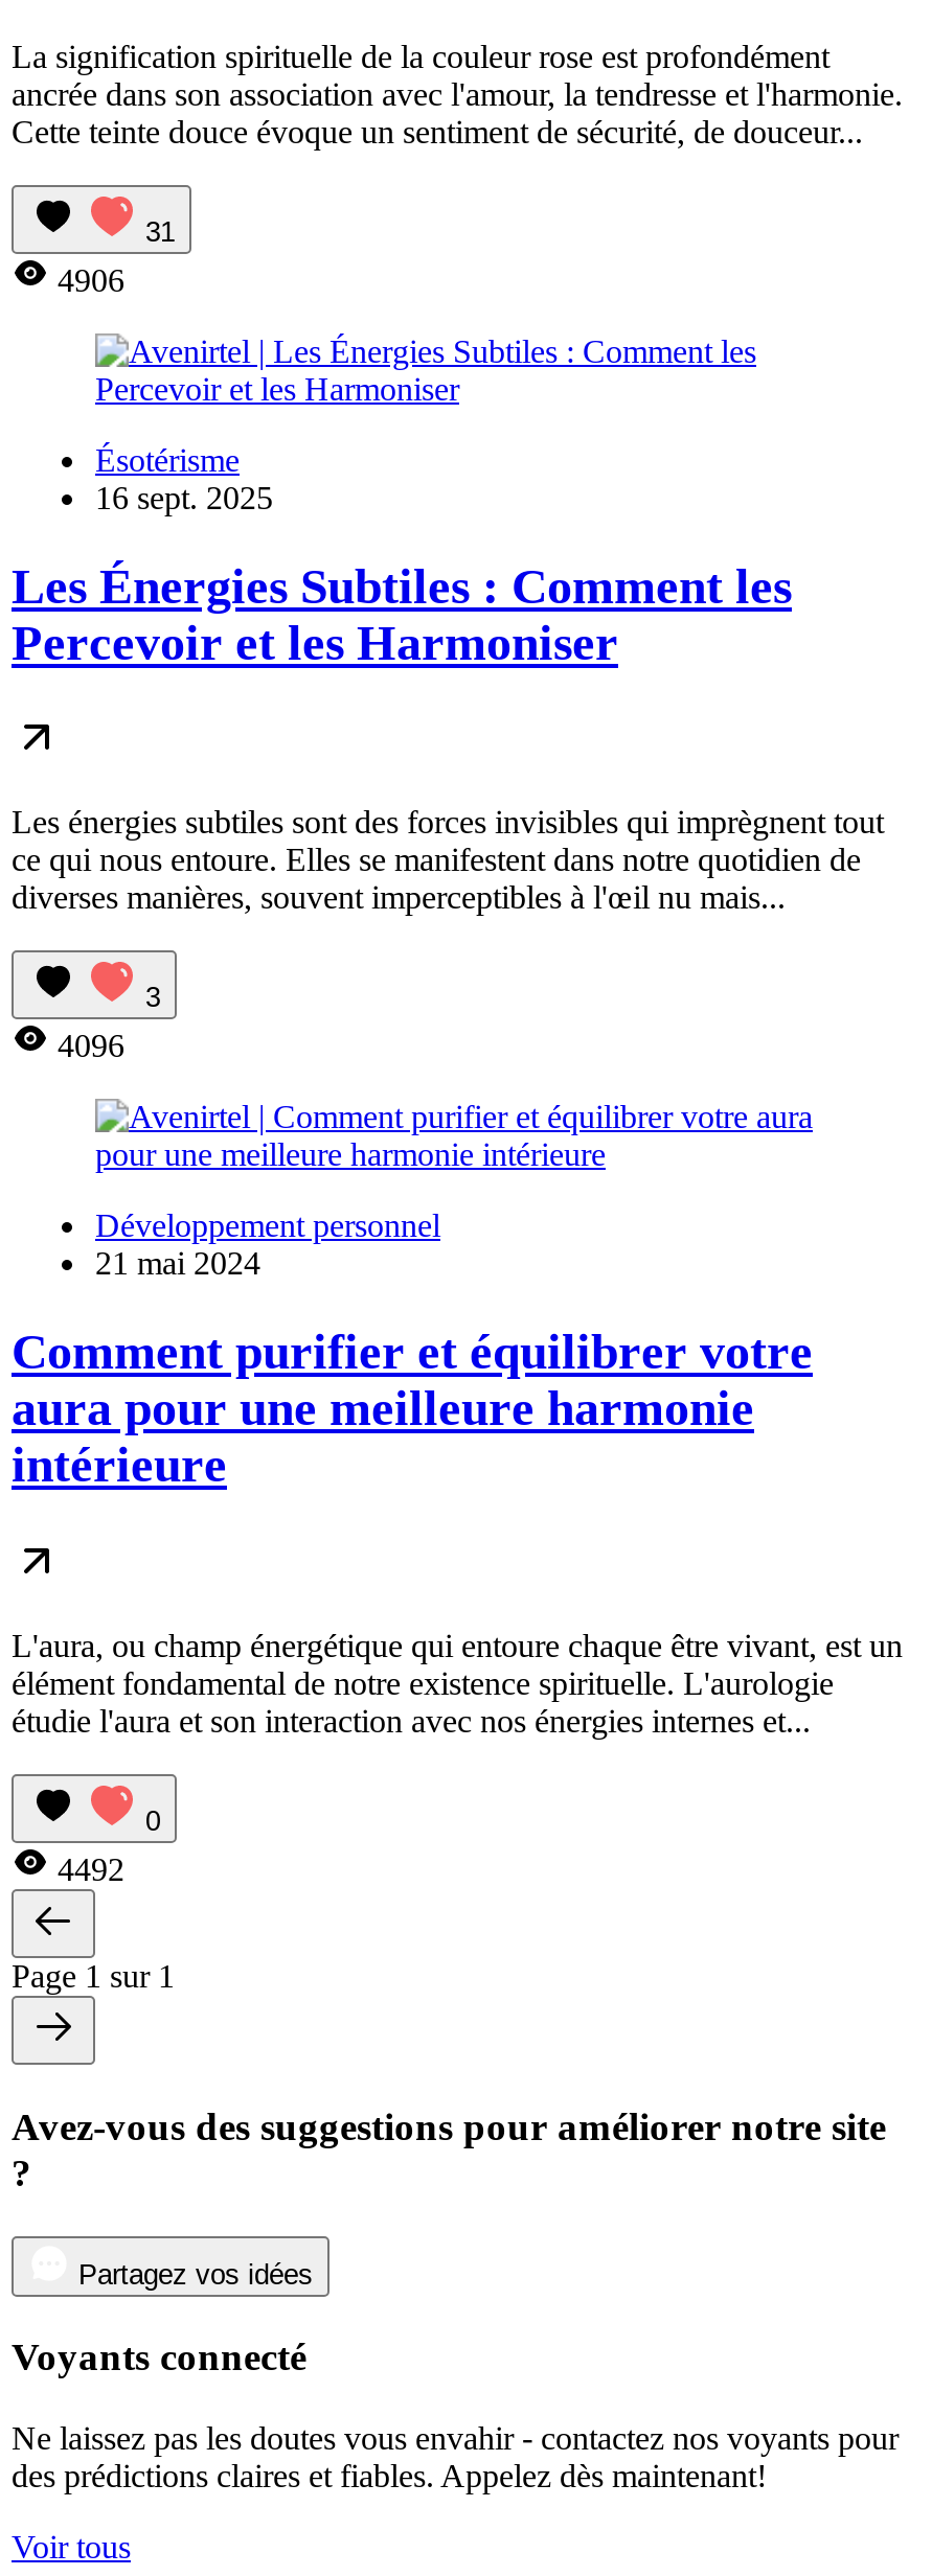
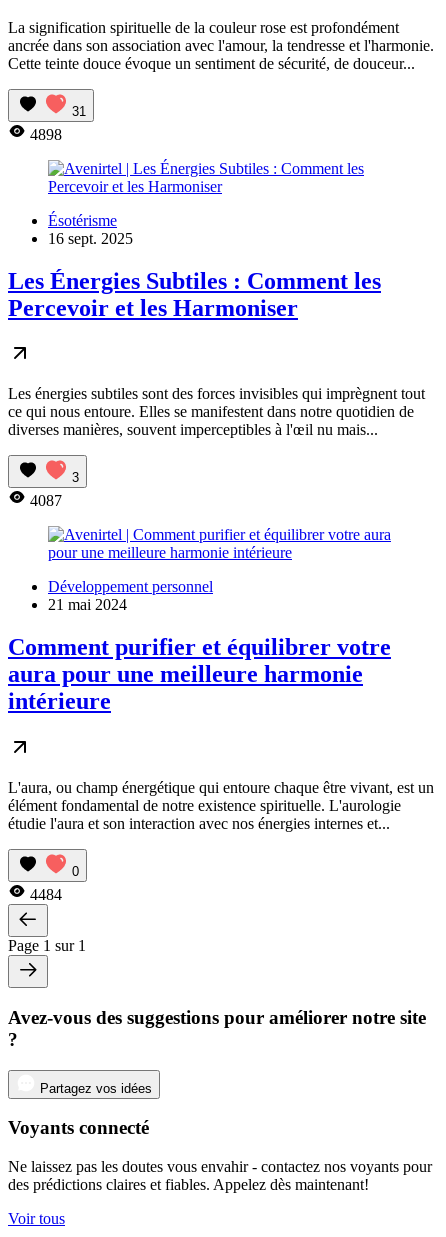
- 4906
+ 4898

- 4096
+ 4087

- 4492
+ 4484
